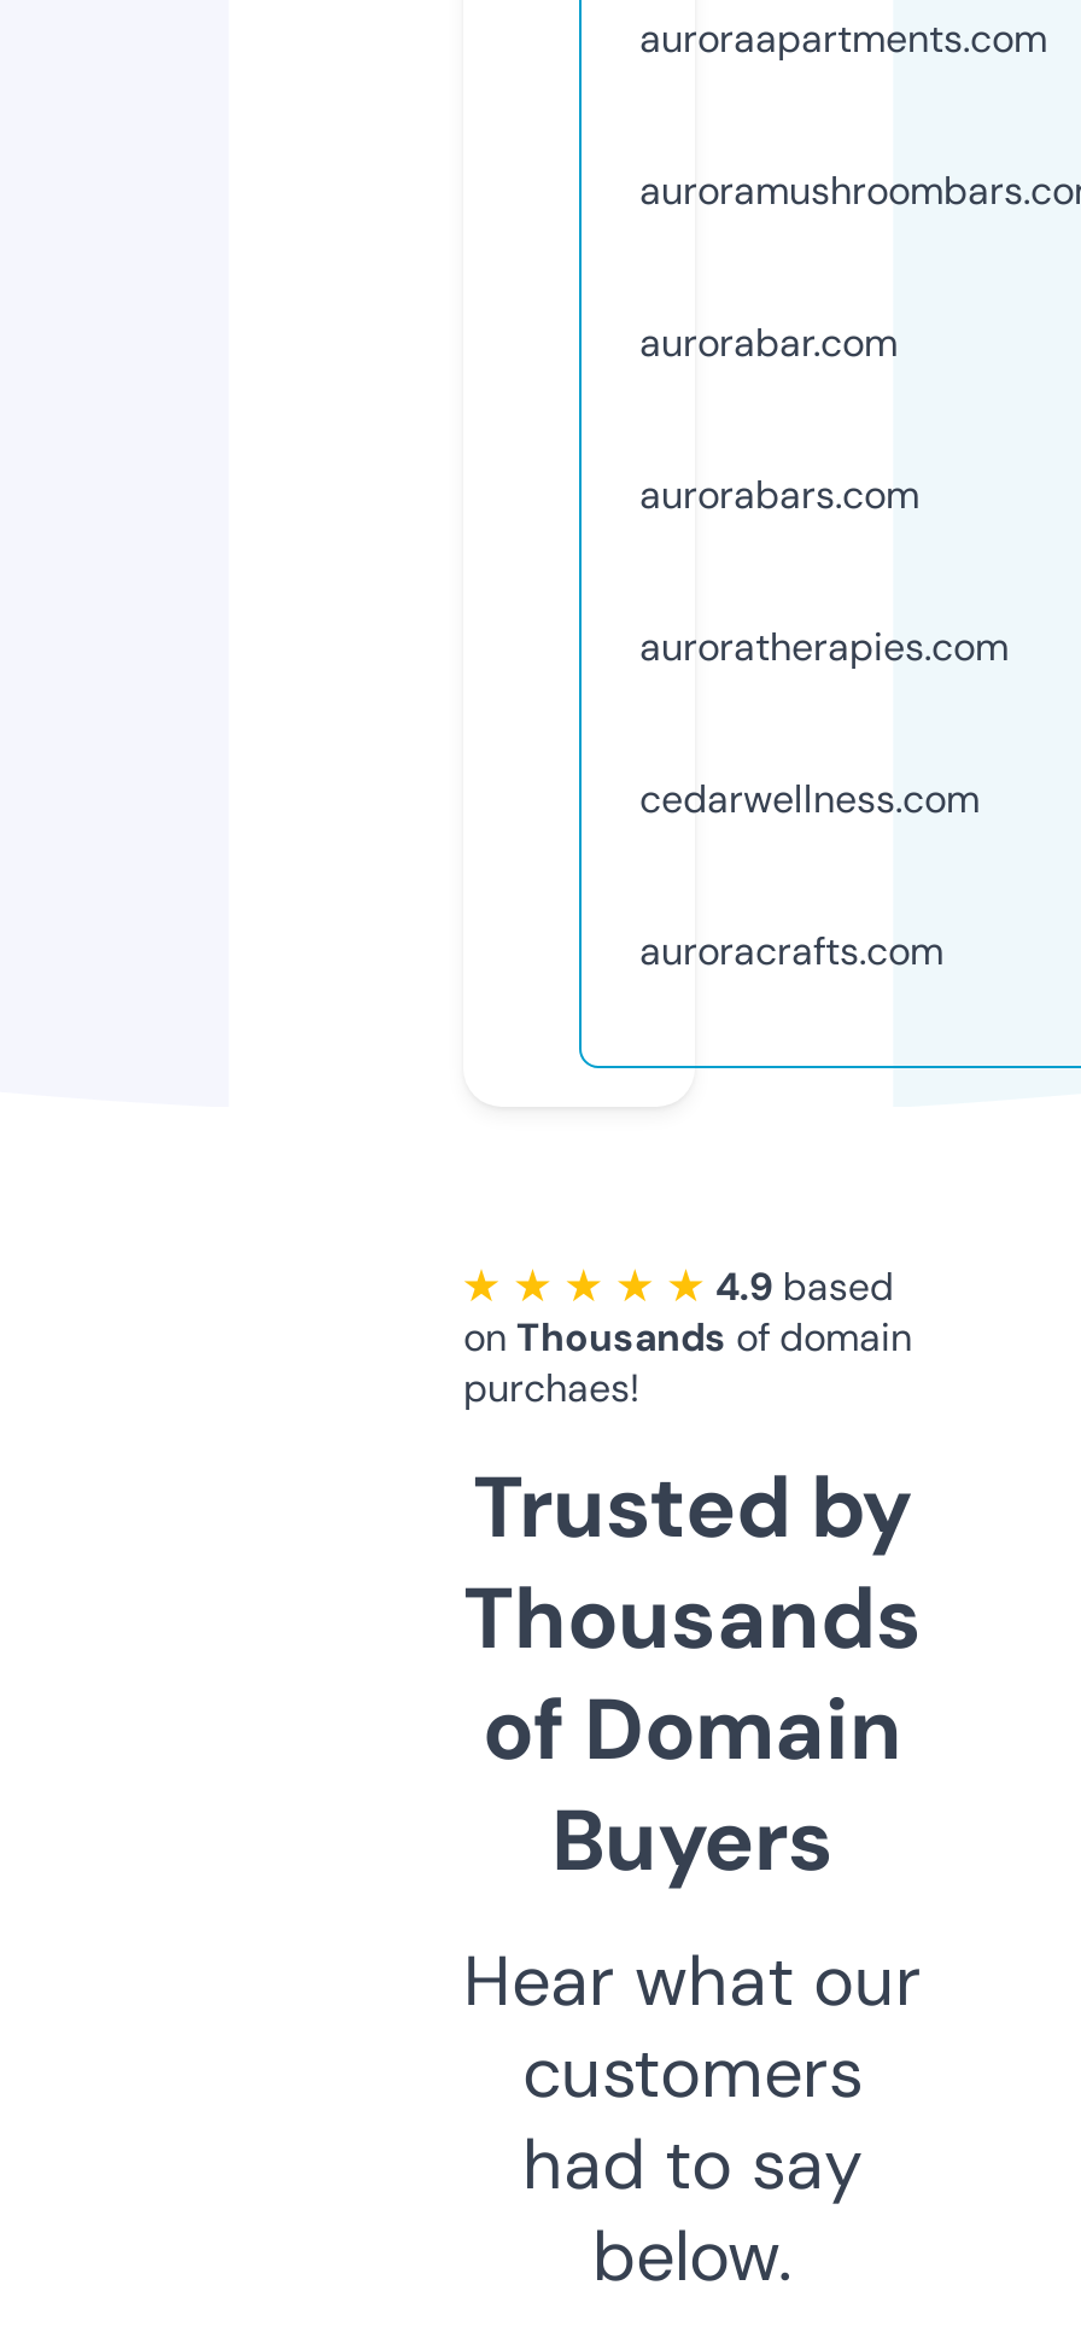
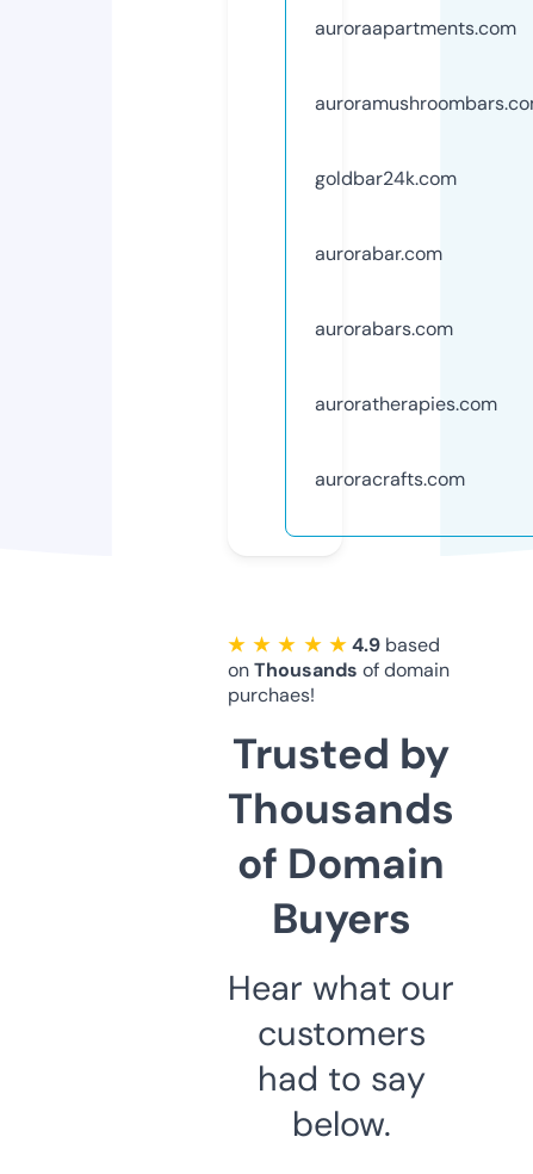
+ goldbar24k.com

moved down: aurorabar.com | aurorabars.com | auroratherapies.com

- cedarwellness.com
